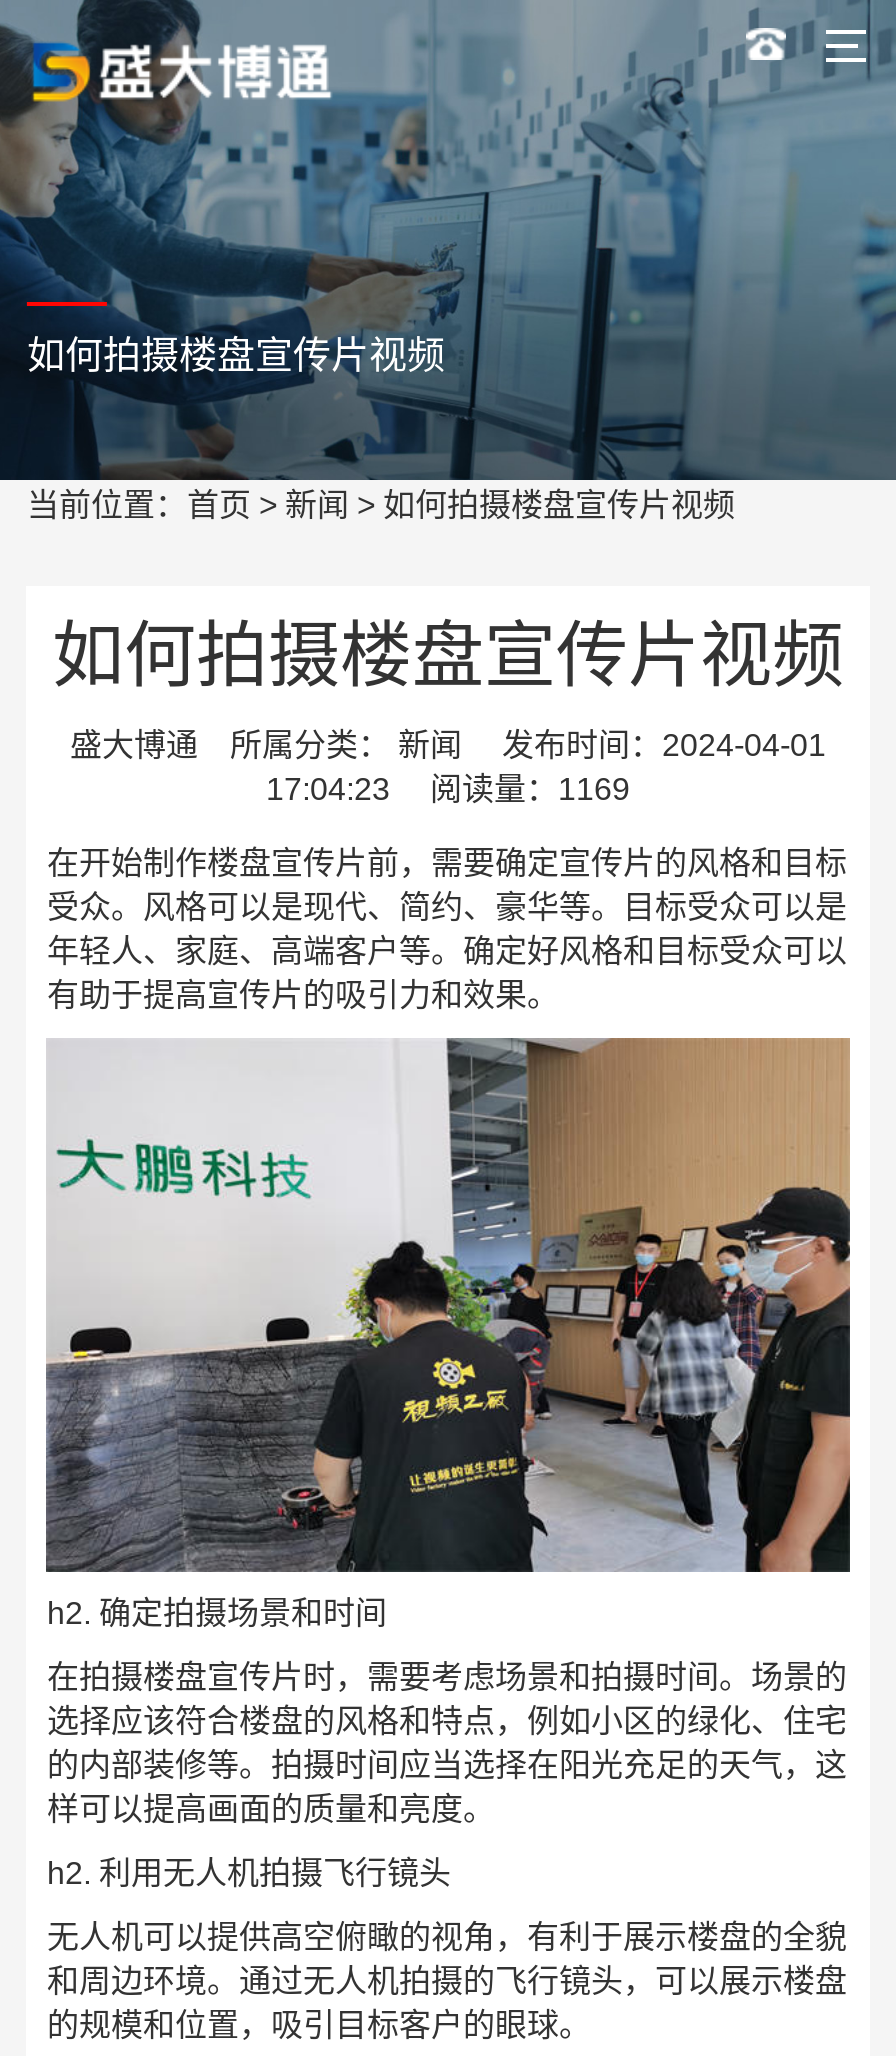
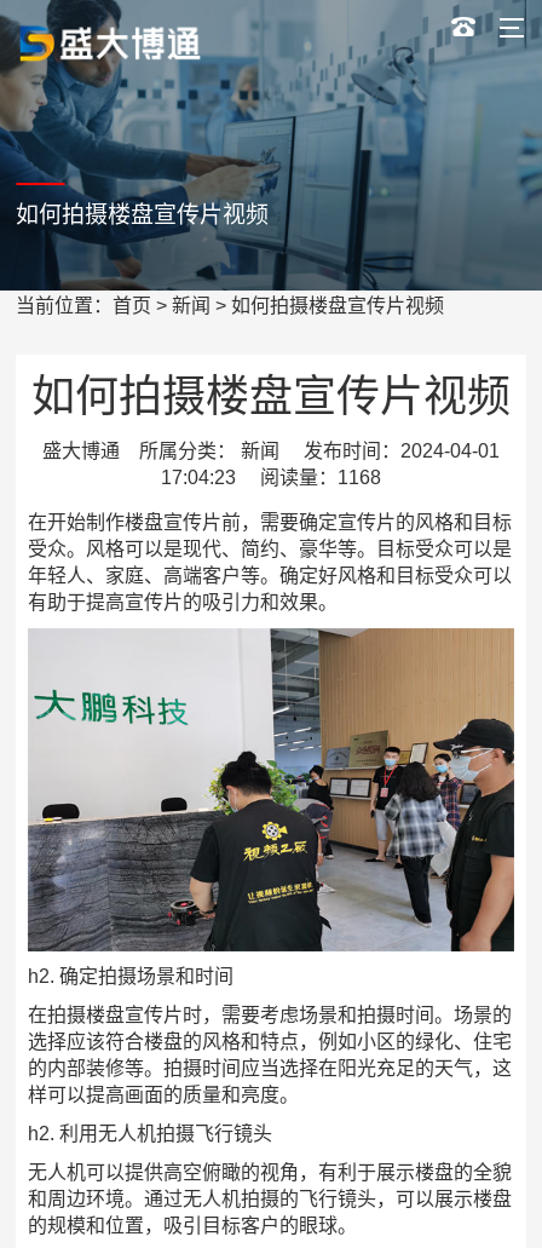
- 17:04:23 阅读量：1169
+ 17:04:23 阅读量：1168
